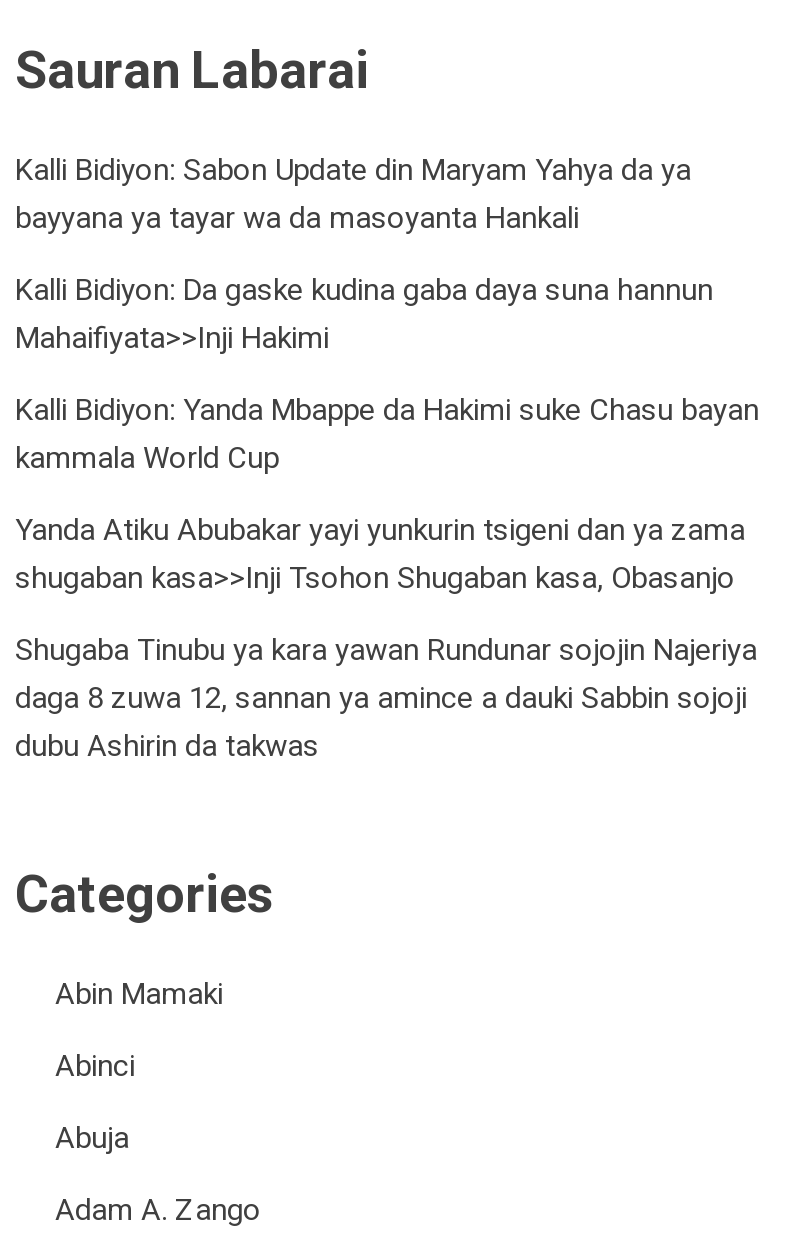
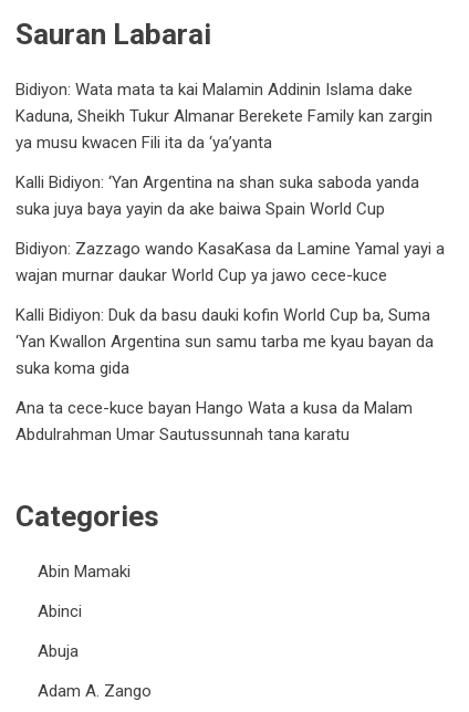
- Kalli Bidiyon: Sabon Update din Maryam Yahya da ya
- bayyana ya tayar wa da masoyanta Hankali
+ Bidiyon: Wata mata ta kai Malamin Addinin Islama dake
+ Kaduna, Sheikh Tukur Almanar Berekete Family kan zargin
+ ya musu kwacen Fili ita da ‘ya’yanta

- Kalli Bidiyon: Da gaske kudina gaba daya suna hannun
- Mahaifiyata>>Inji Hakimi
+ Kalli Bidiyon: ‘Yan Argentina na shan suka saboda yanda
+ suka juya baya yayin da ake baiwa Spain World Cup

- Kalli Bidiyon: Yanda Mbappe da Hakimi suke Chasu bayan
- kammala World Cup
+ Bidiyon: Zazzago wando KasaKasa da Lamine Yamal yayi a
+ wajan murnar daukar World Cup ya jawo cece-kuce

- Yanda Atiku Abubakar yayi yunkurin tsigeni dan ya zama
- shugaban kasa>>Inji Tsohon Shugaban kasa, Obasanjo
+ Kalli Bidiyon: Duk da basu dauki kofin World Cup ba, Suma
+ ‘Yan Kwallon Argentina sun samu tarba me kyau bayan da
+ suka koma gida

- Shugaba Tinubu ya kara yawan Rundunar sojojin Najeriya
- daga 8 zuwa 12, sannan ya amince a dauki Sabbin sojoji
- dubu Ashirin da takwas
+ Ana ta cece-kuce bayan Hango Wata a kusa da Malam
+ Abdulrahman Umar Sautussunnah tana karatu
